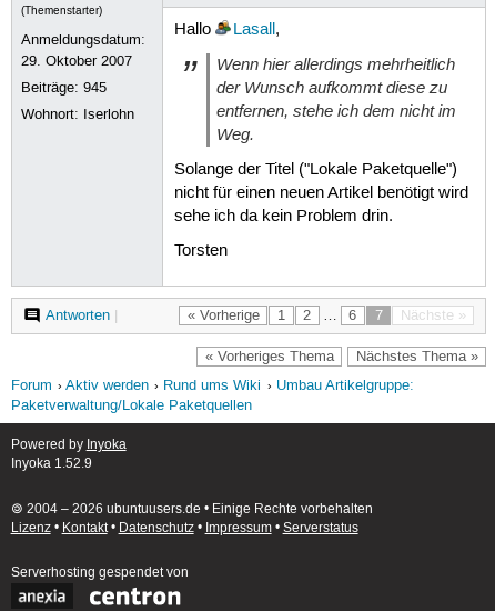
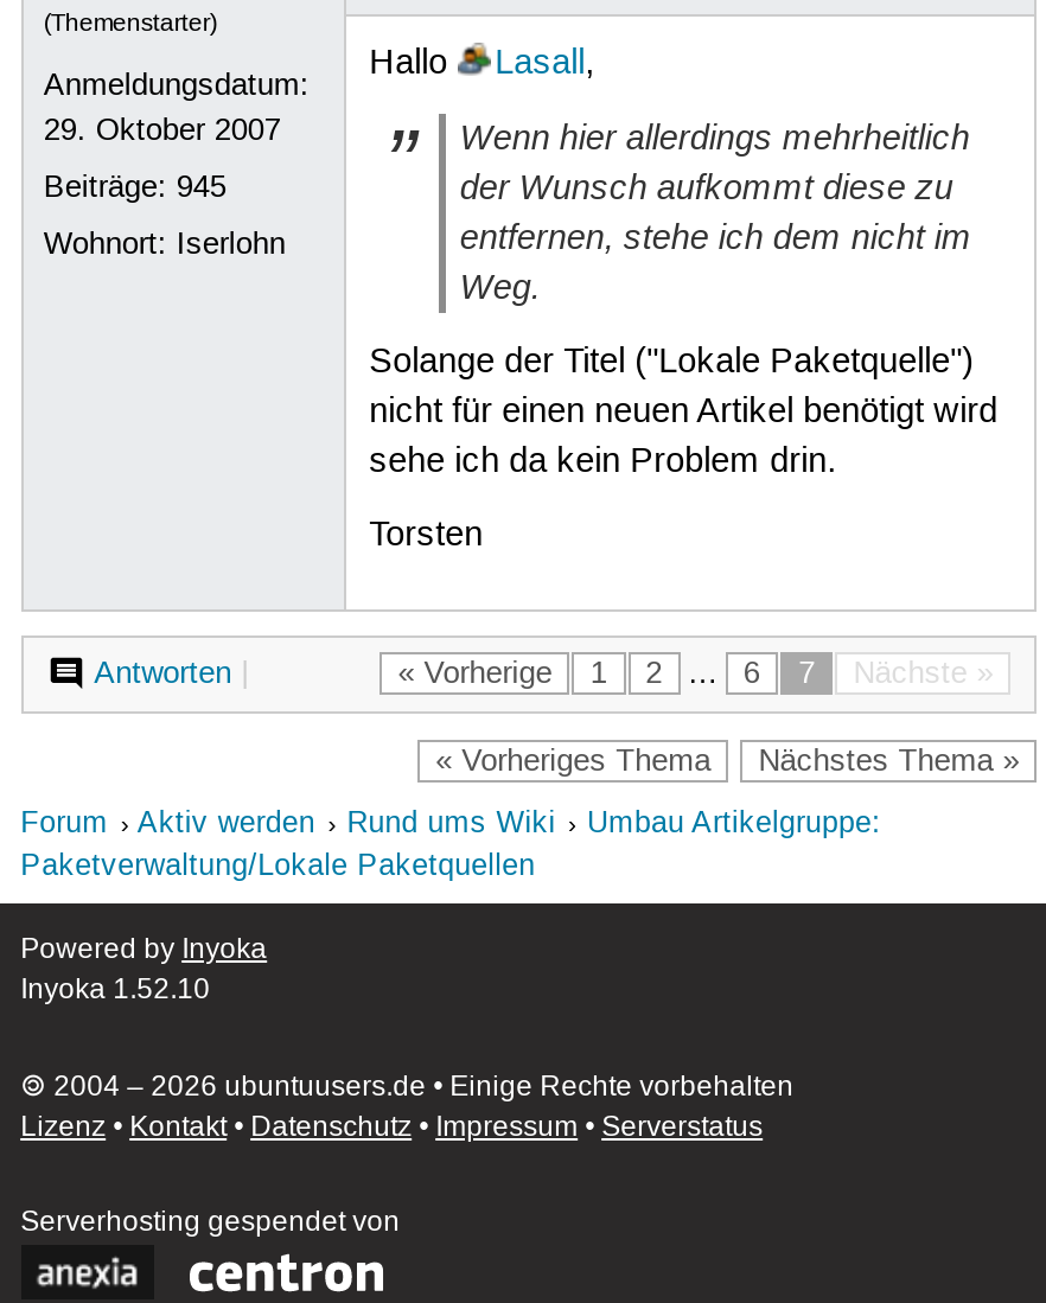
- Inyoka 1.52.9
+ Inyoka 1.52.10
